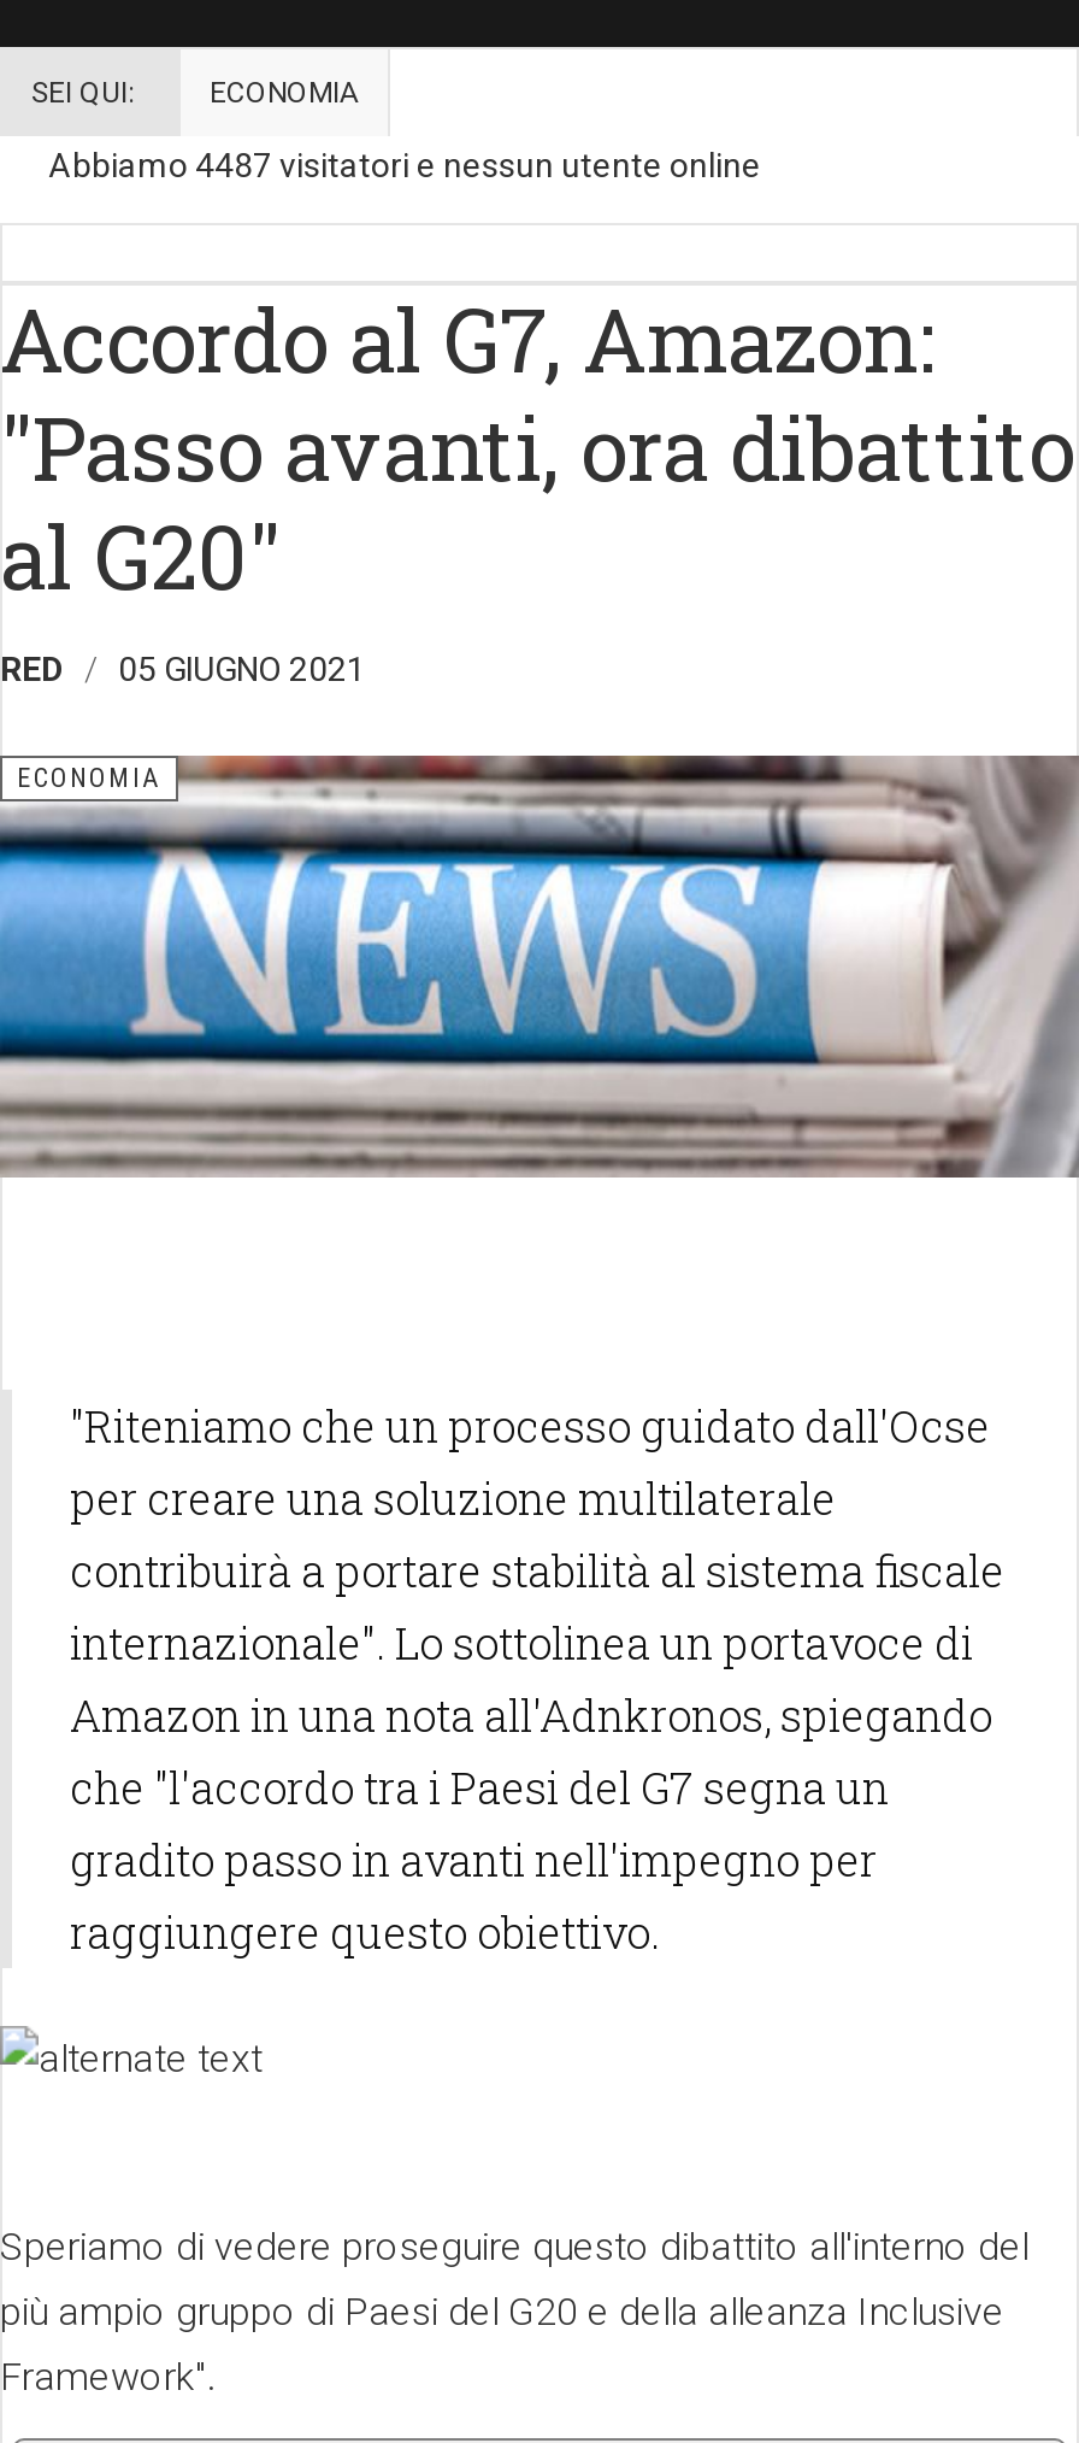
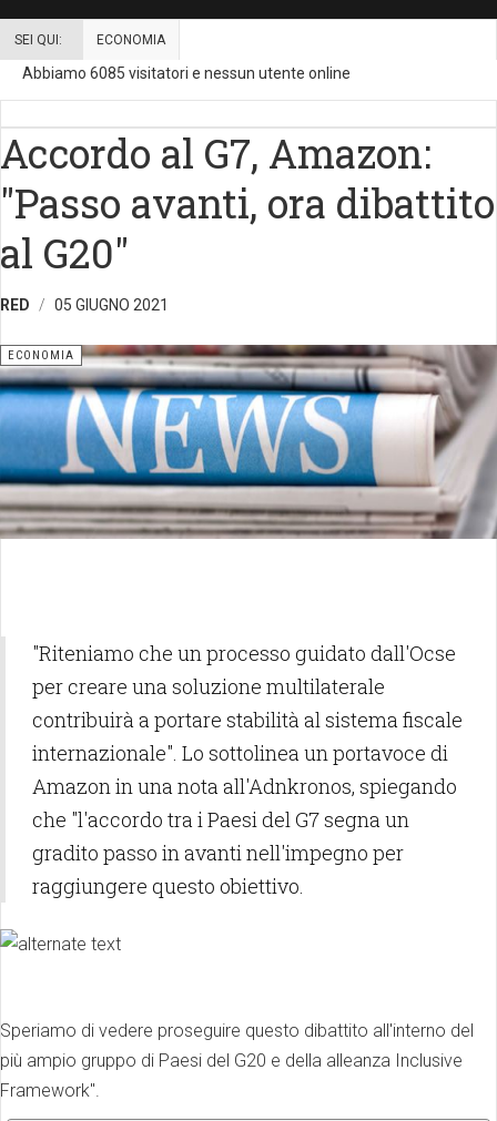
- Abbiamo 4487 visitatori e nessun utente online
+ Abbiamo 6085 visitatori e nessun utente online
